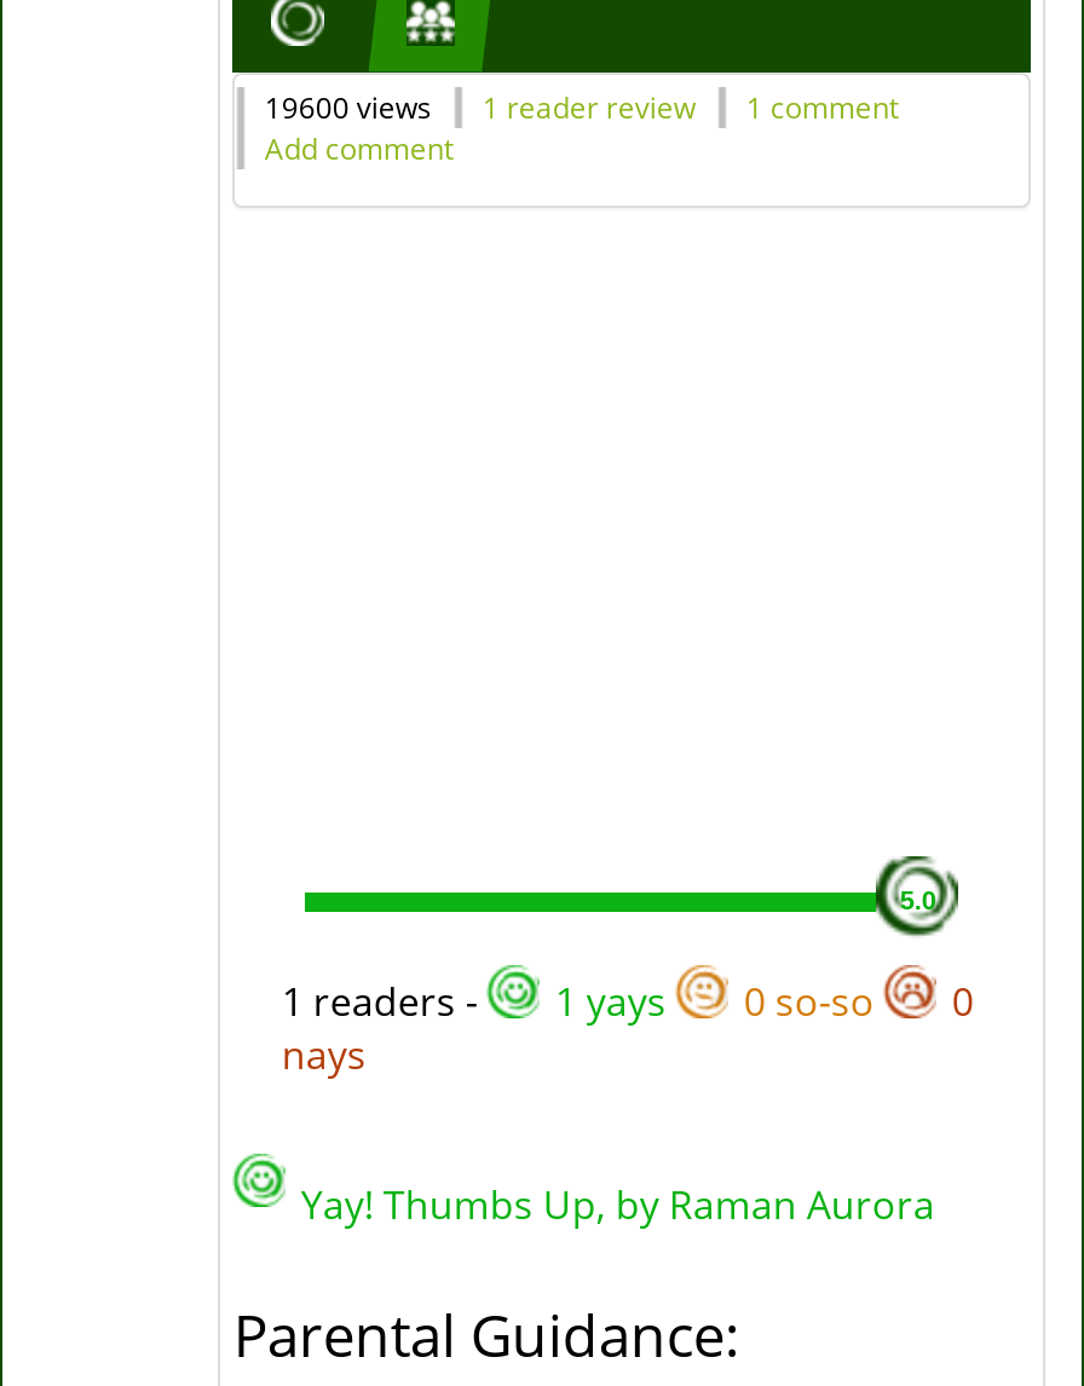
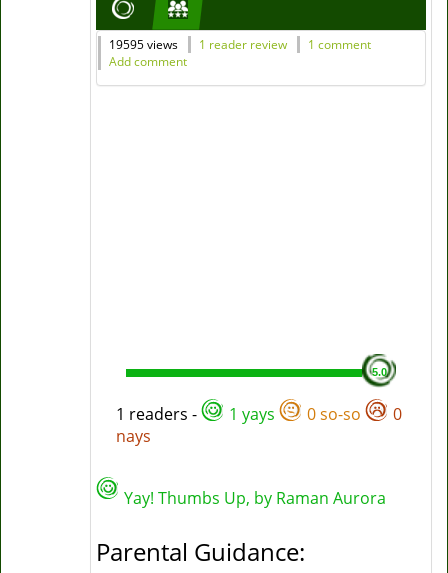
- 19600 views 1 reader review 1 comment
+ 19595 views 1 reader review 1 comment
